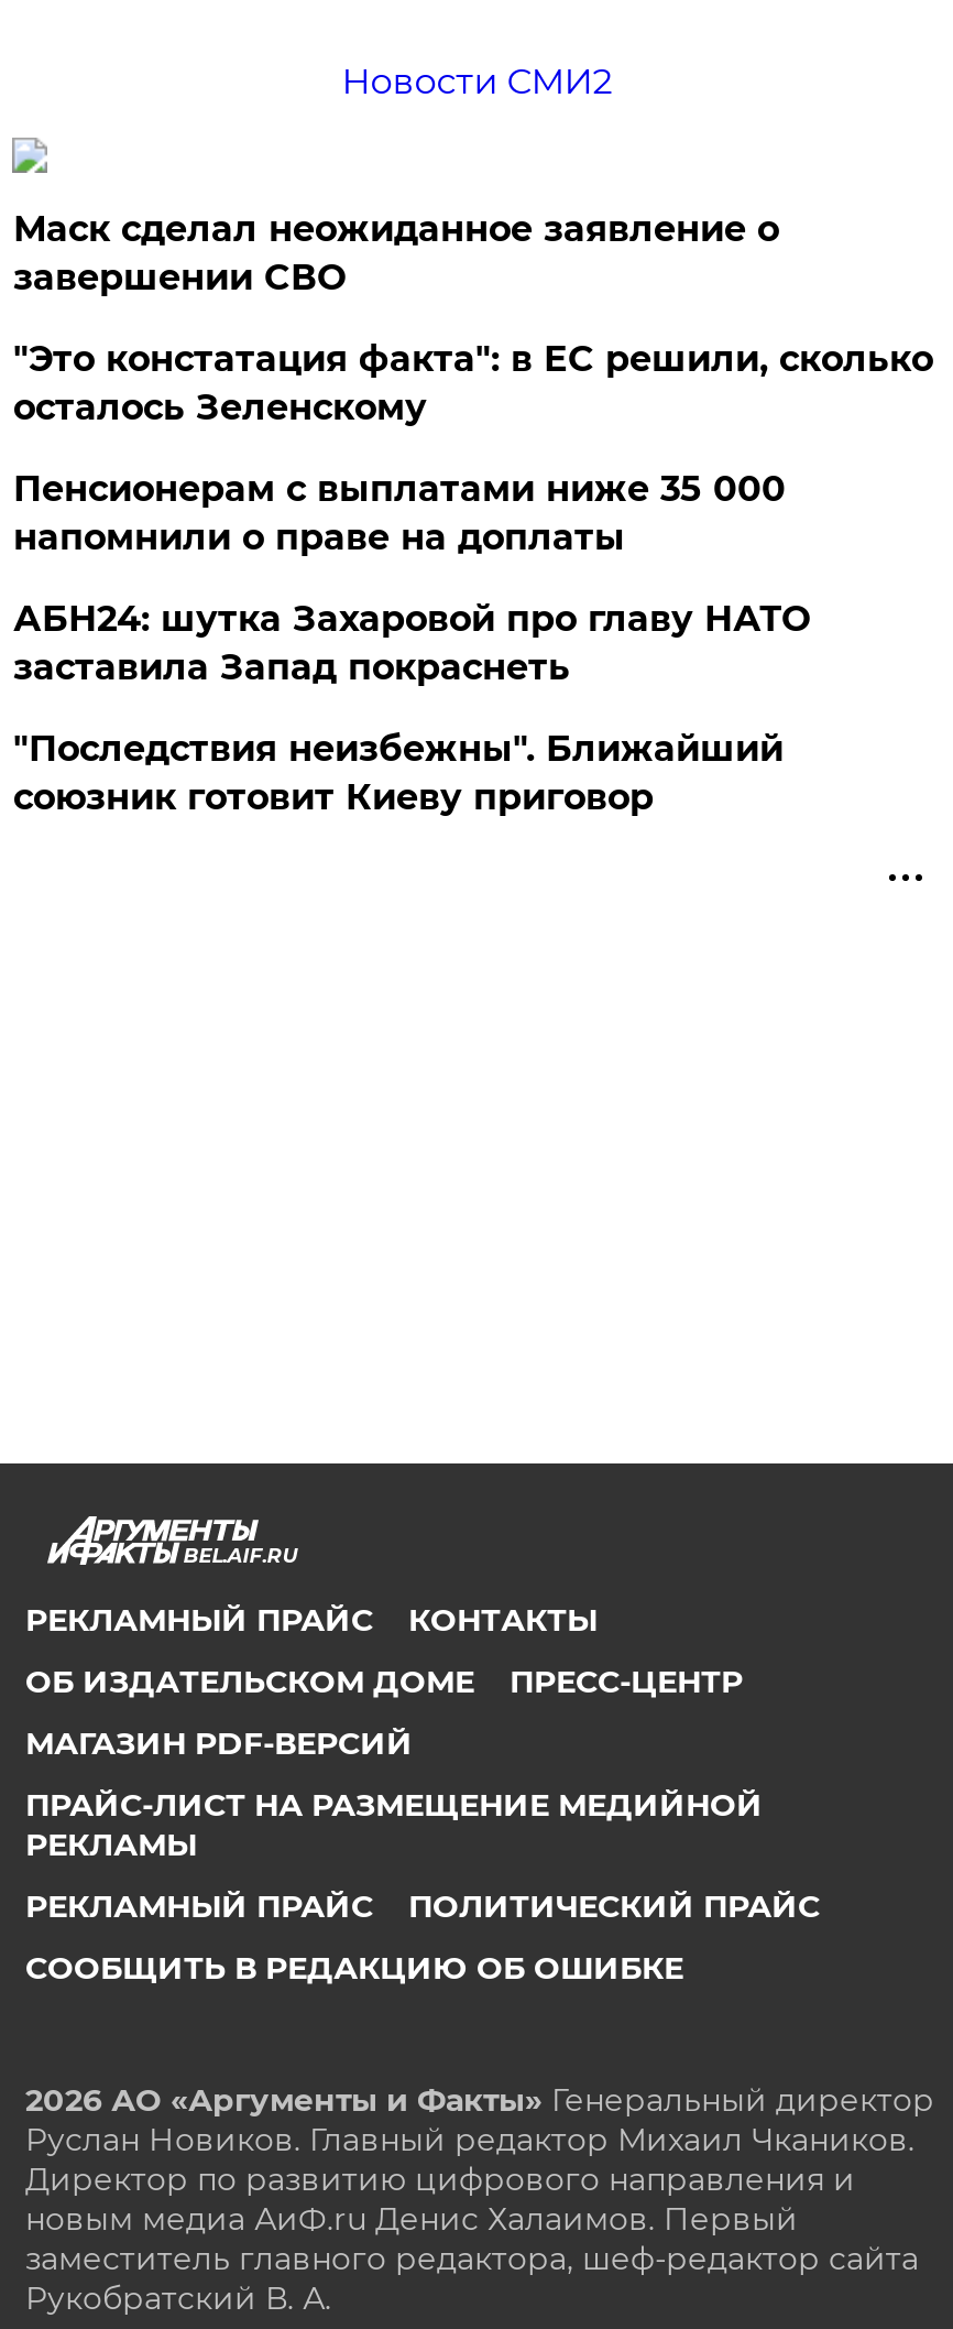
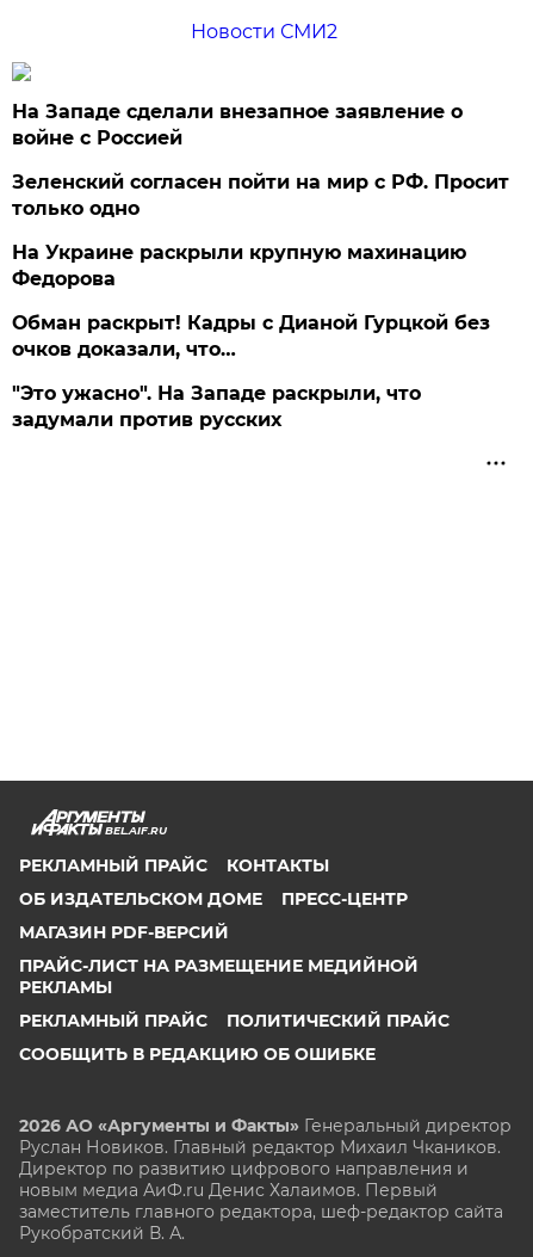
- Маск сделал неожиданное заявление о
- завершении СВО
+ На Западе сделали внезапное заявление о
+ войне с Россией

- "Это констатация факта": в ЕС решили, сколько
- осталось Зеленскому
+ Зеленский согласен пойти на мир с РФ. Просит
+ только одно

- Пенсионерам с выплатами ниже 35 000
- напомнили о праве на доплаты
+ На Украине раскрыли крупную махинацию
+ Федорова

- АБН24: шутка Захаровой про главу НАТО
- заставила Запад покраснеть
+ Обман раскрыт! Кадры с Дианой Гурцкой без
+ очков доказали, что…

- "Последствия неизбежны". Ближайший
- союзник готовит Киеву приговор
+ "Это ужасно". На Западе раскрыли, что
+ задумали против русских
